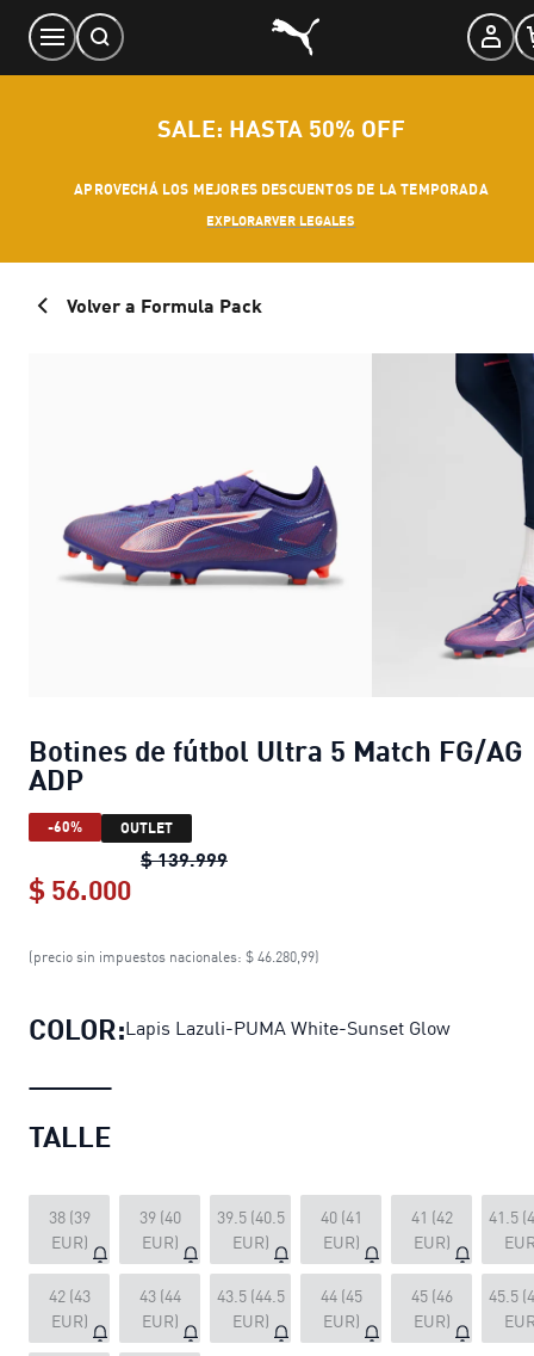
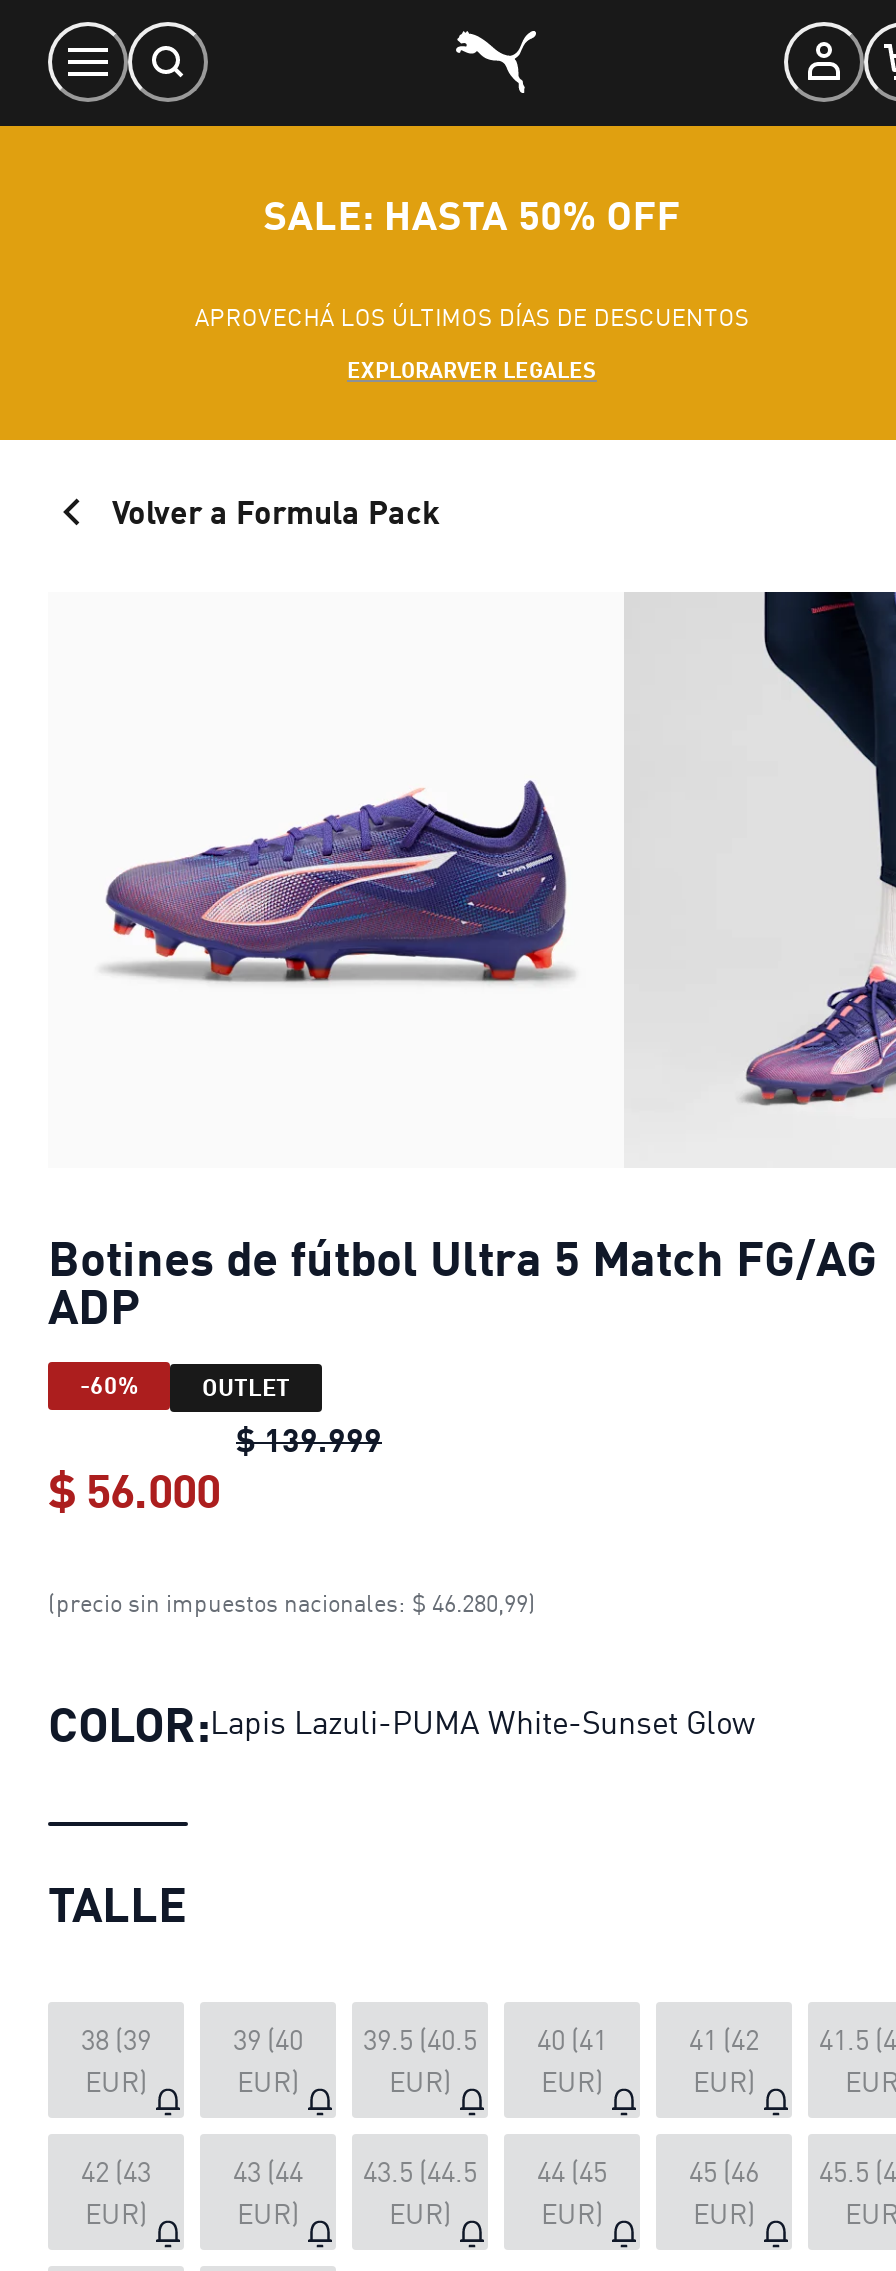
- APROVECHÁ LOS MEJORES DESCUENTOS DE LA TEMPORADA
+ APROVECHÁ LOS ÚLTIMOS DÍAS DE DESCUENTOS
